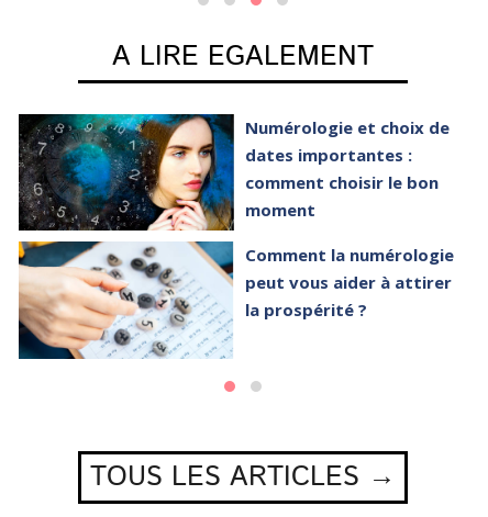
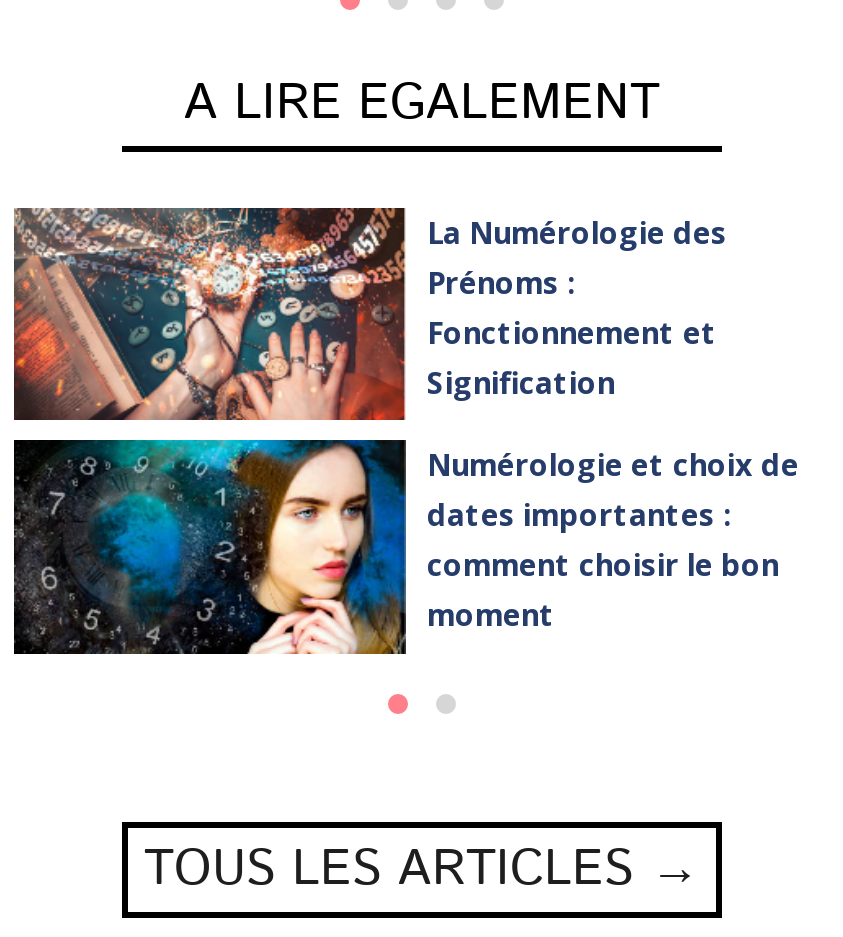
+ [image]
+ La Numérologie des
+ Prénoms :
+ Fonctionnement et
+ Signification

moved down: Numérologie et choix de | dates importantes : | comment choisir le bon | moment

- [image]
- Comment la numérologie
- peut vous aider à attirer
- la prospérité ?
